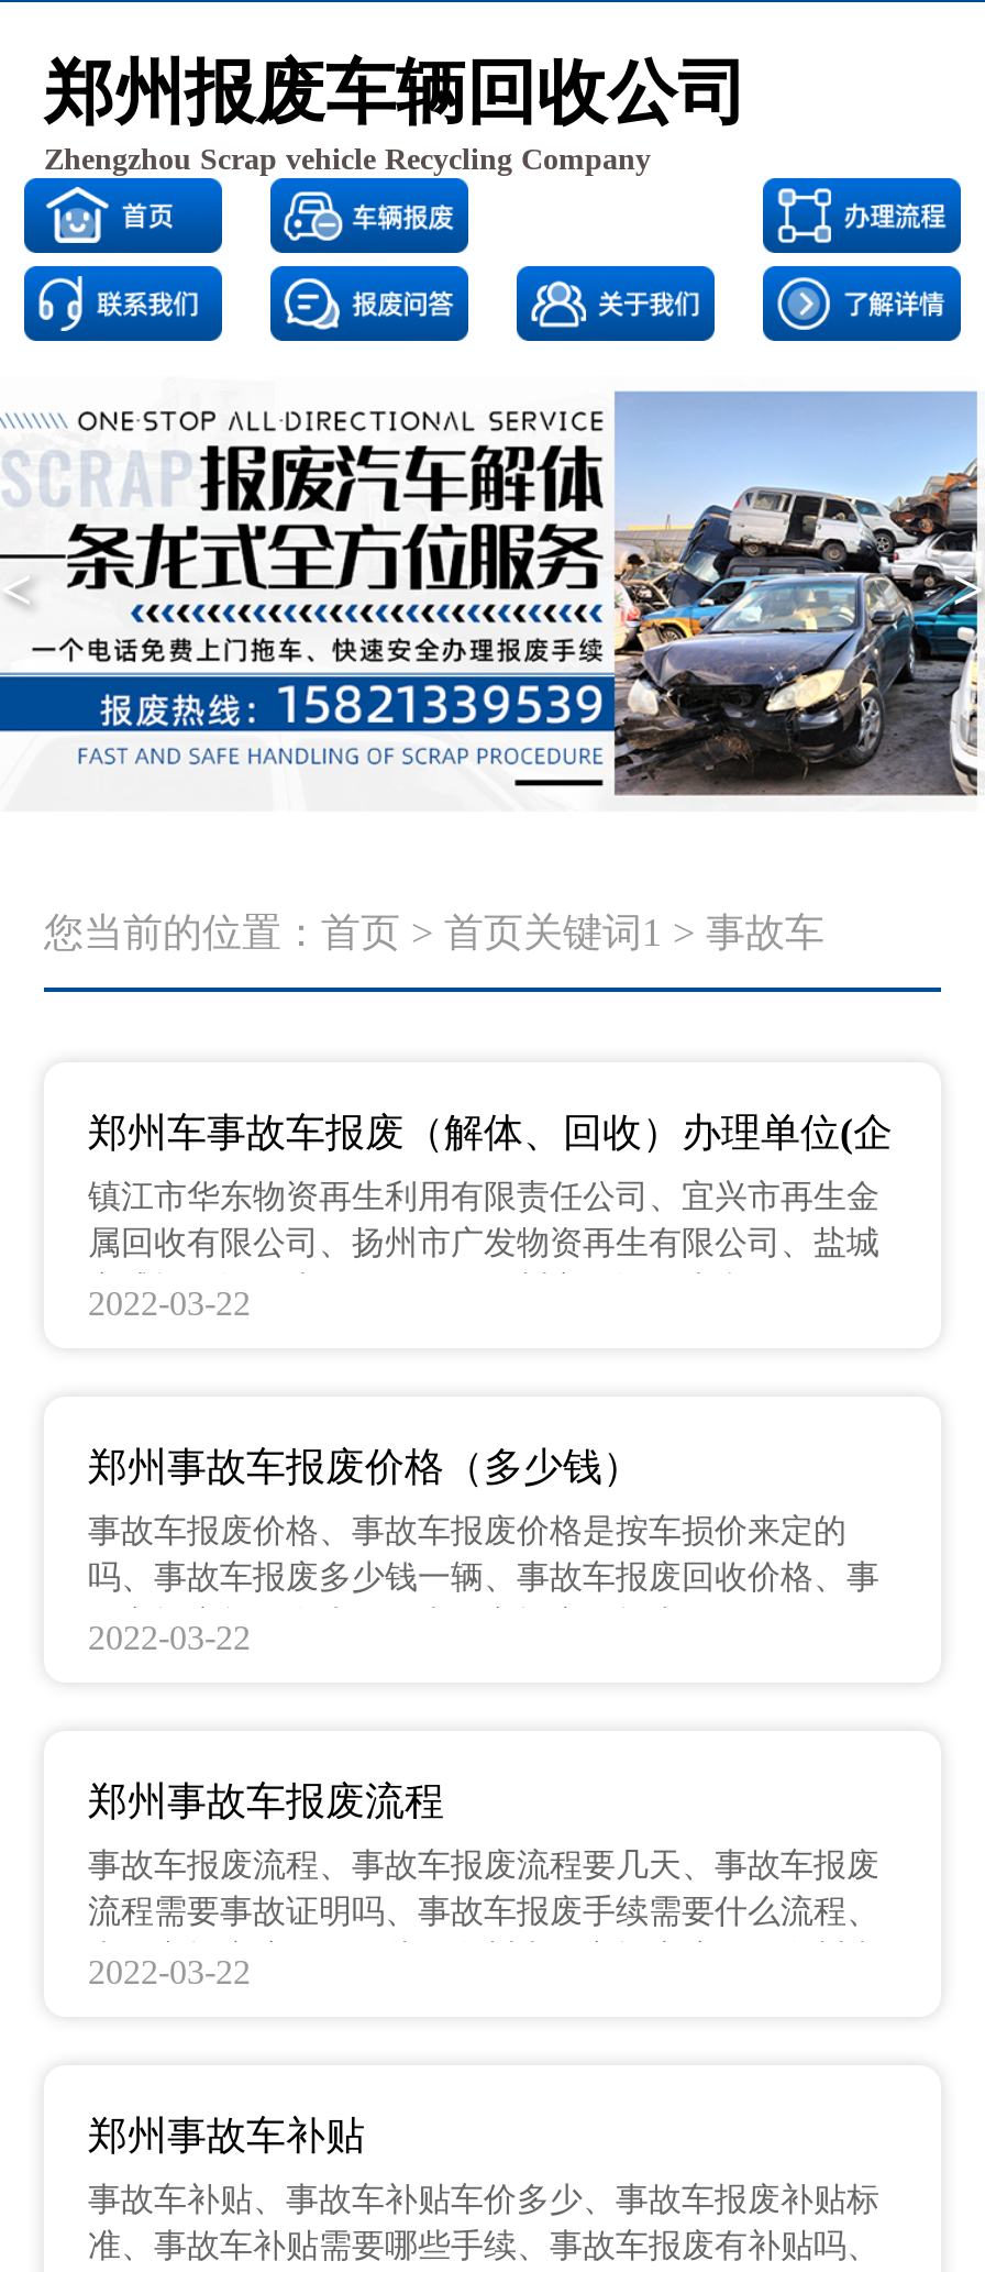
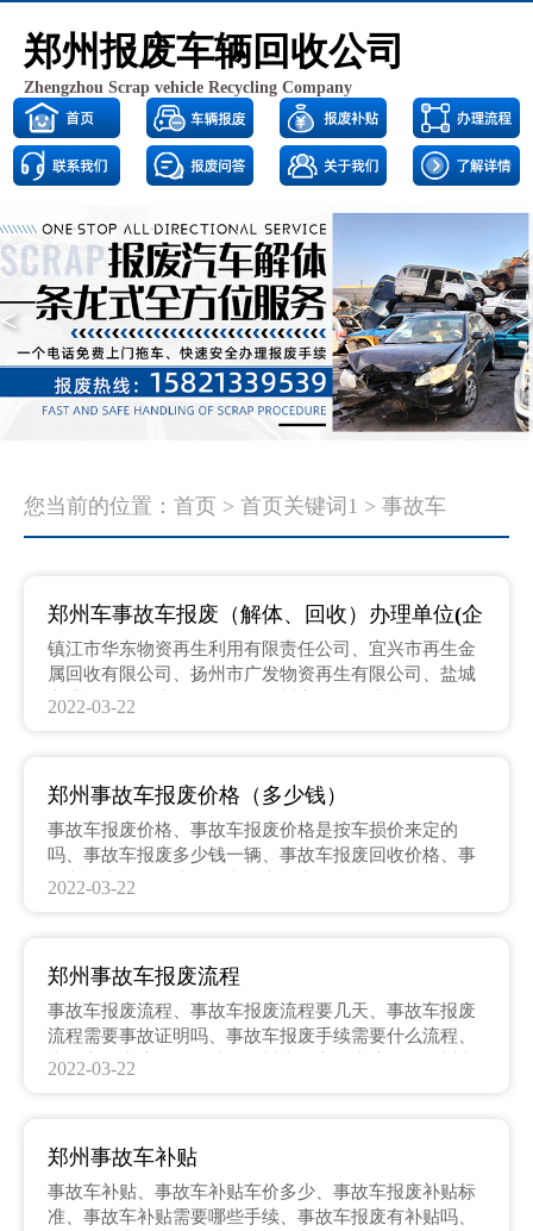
+ [image]
